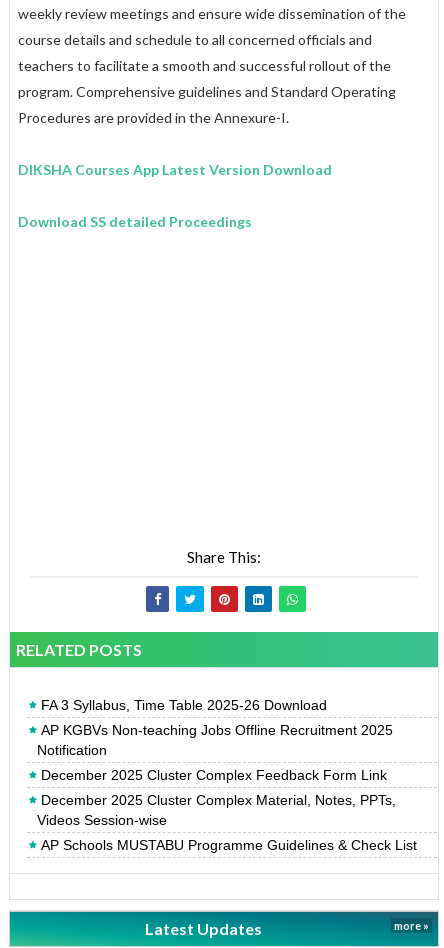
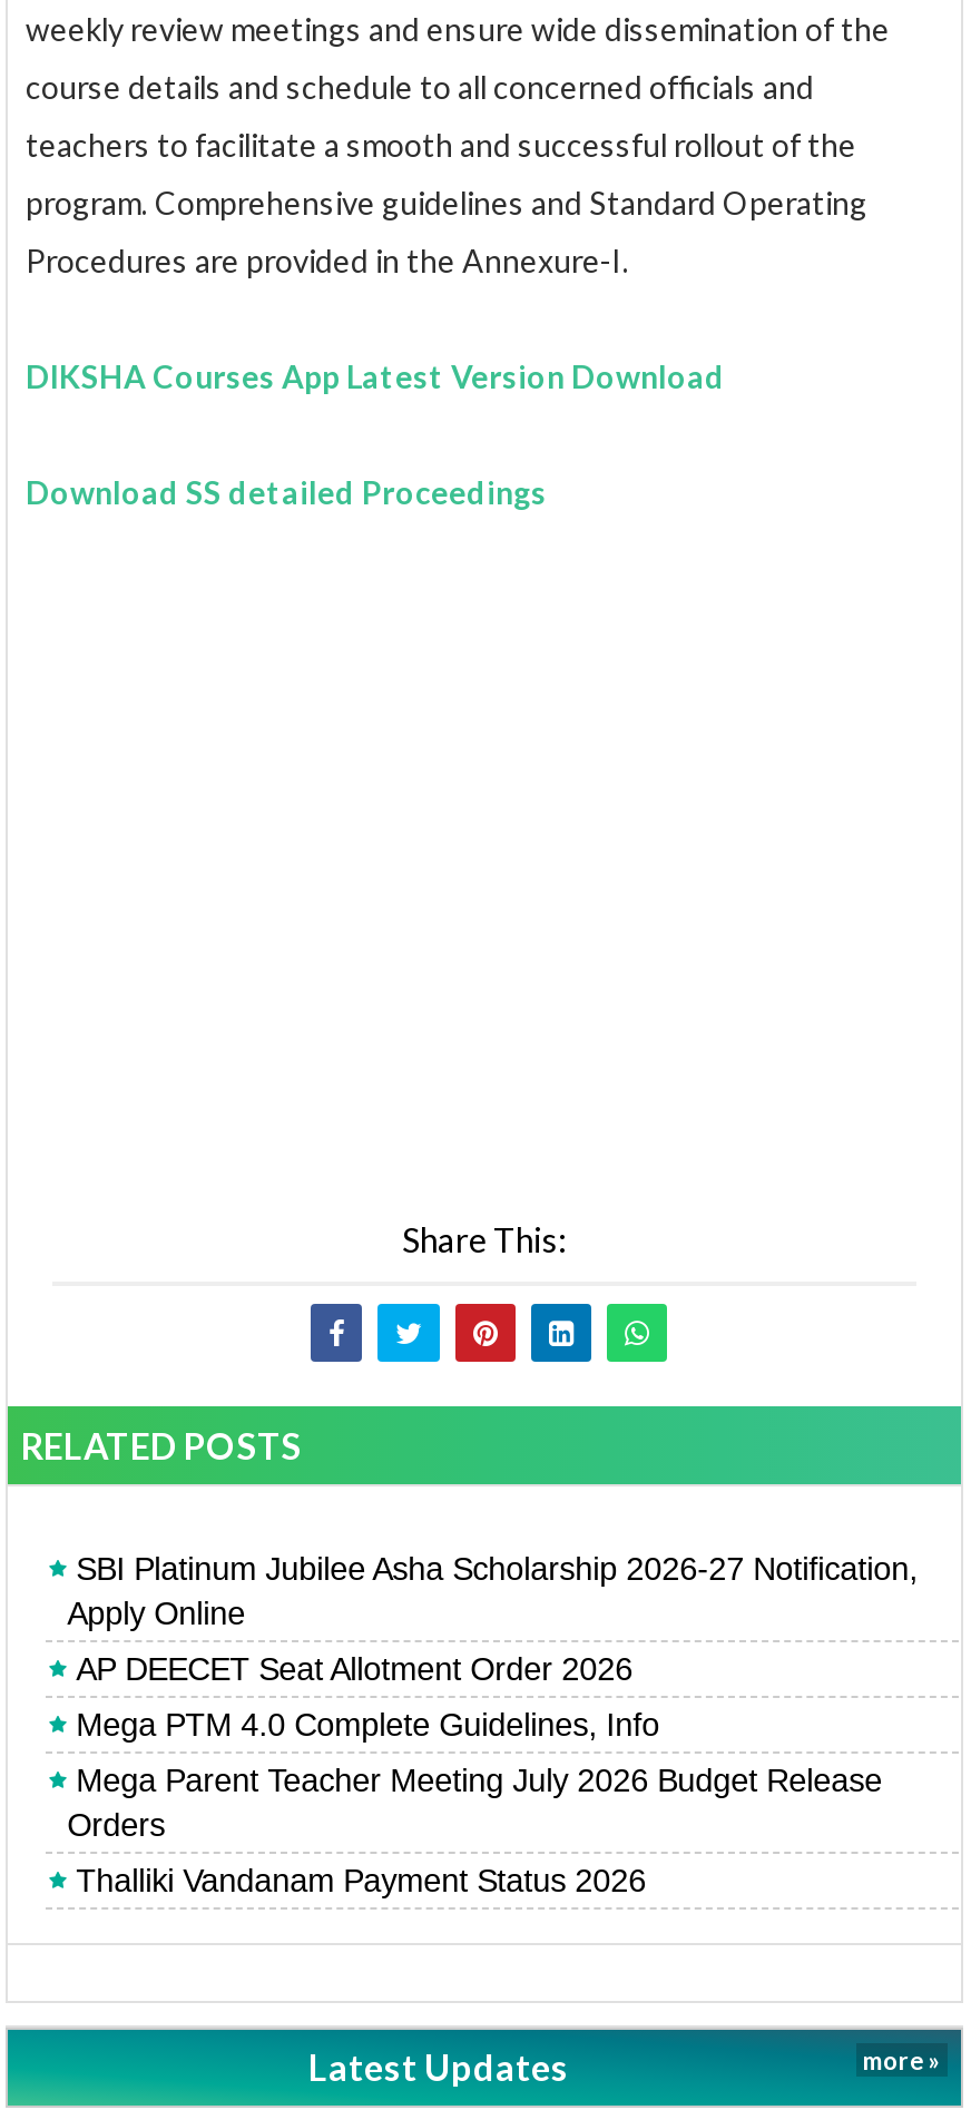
- FA 3 Syllabus, Time Table 2025-26 Download
+ SBI Platinum Jubilee Asha Scholarship 2026-27 Notification,
+ Apply Online

- AP KGBVs Non-teaching Jobs Offline Recruitment 2025
- Notification
+ AP DEECET Seat Allotment Order 2026

- December 2025 Cluster Complex Feedback Form Link
+ Mega PTM 4.0 Complete Guidelines, Info

- December 2025 Cluster Complex Material, Notes, PPTs,
- Videos Session-wise
+ Mega Parent Teacher Meeting July 2026 Budget Release
+ Orders

- AP Schools MUSTABU Programme Guidelines & Check List
+ Thalliki Vandanam Payment Status 2026
